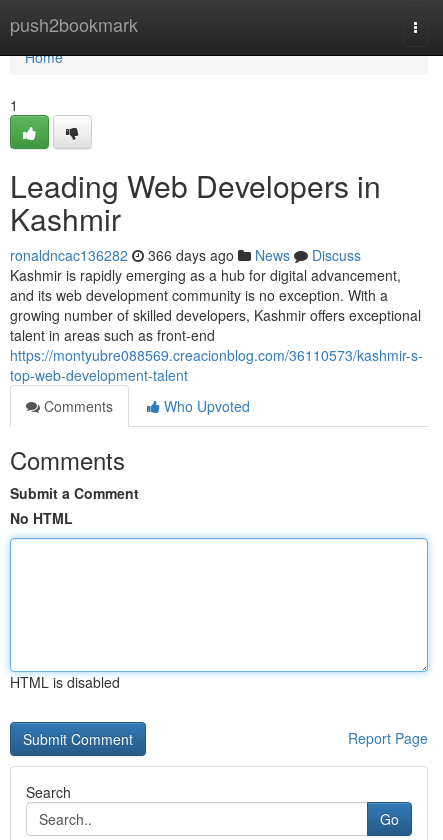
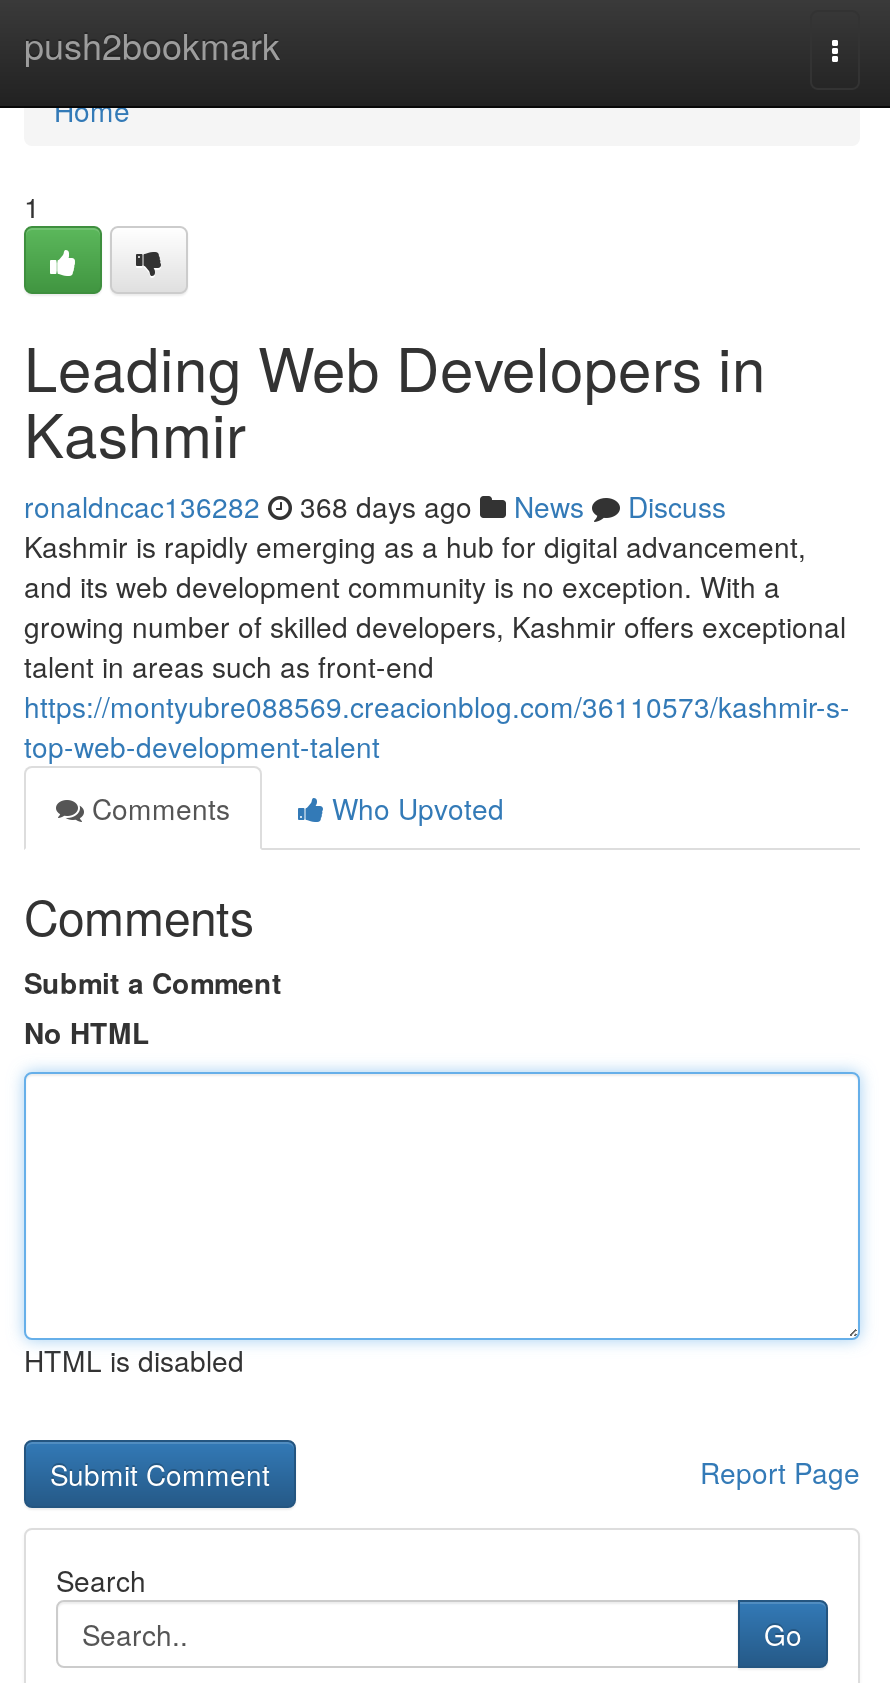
- ronaldncac136282 366 days ago News Discuss
+ ronaldncac136282 368 days ago News Discuss
